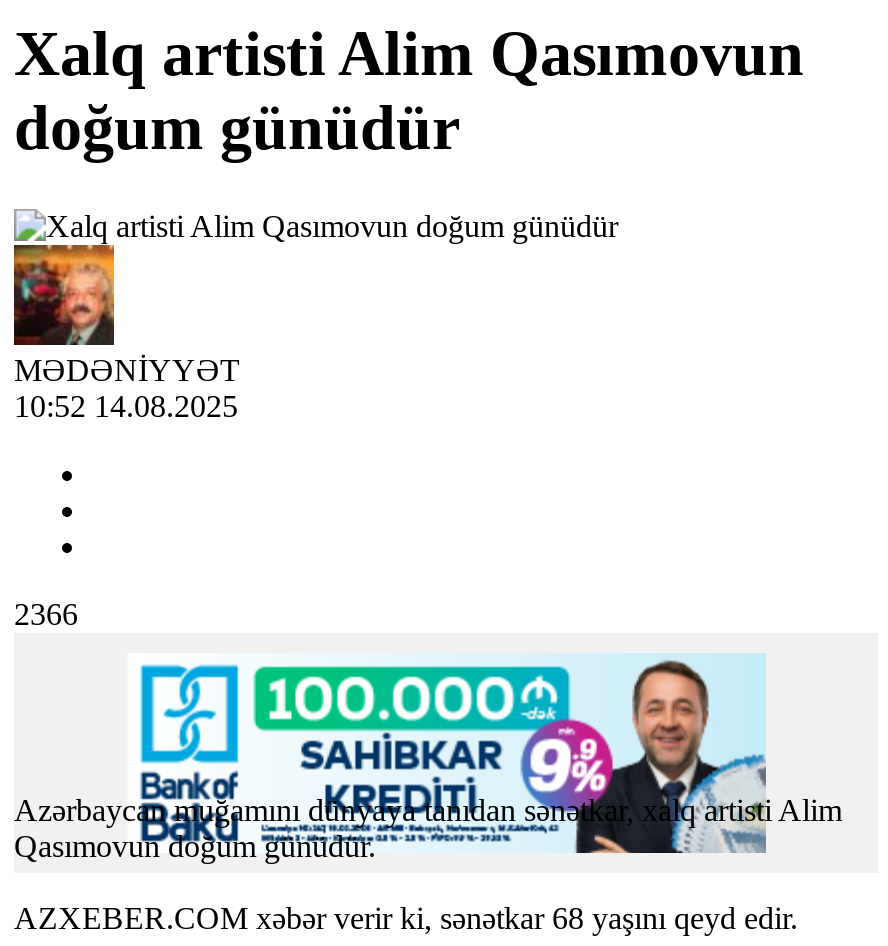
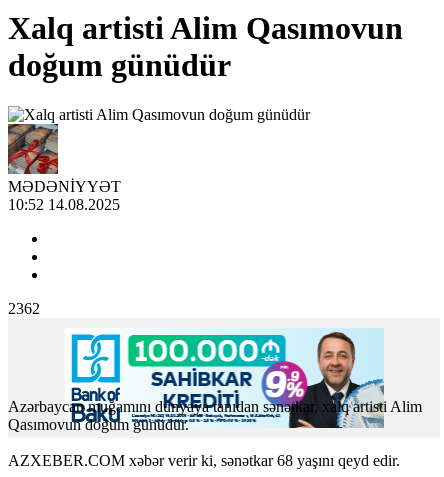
- [image]
+ [image]

- 2366
+ 2362
